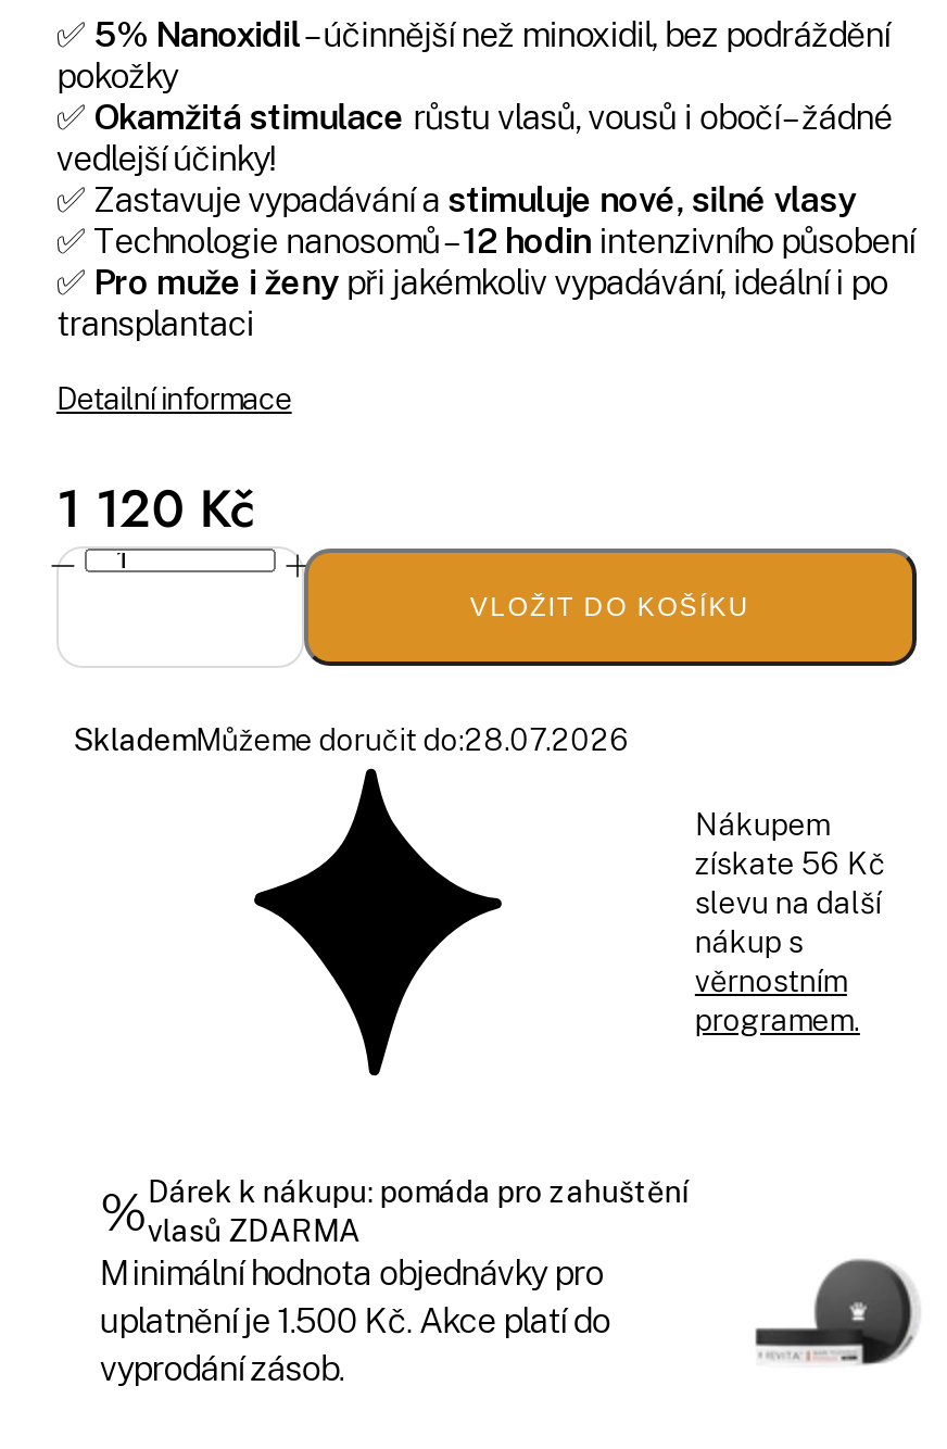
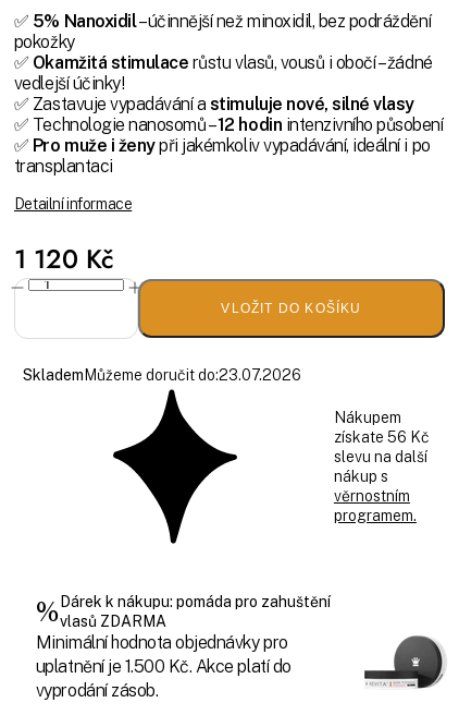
- SklademMůžeme doručit do:28.07.2026
+ SklademMůžeme doručit do:23.07.2026
